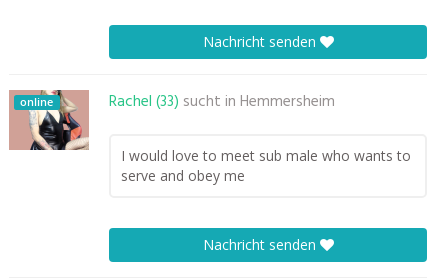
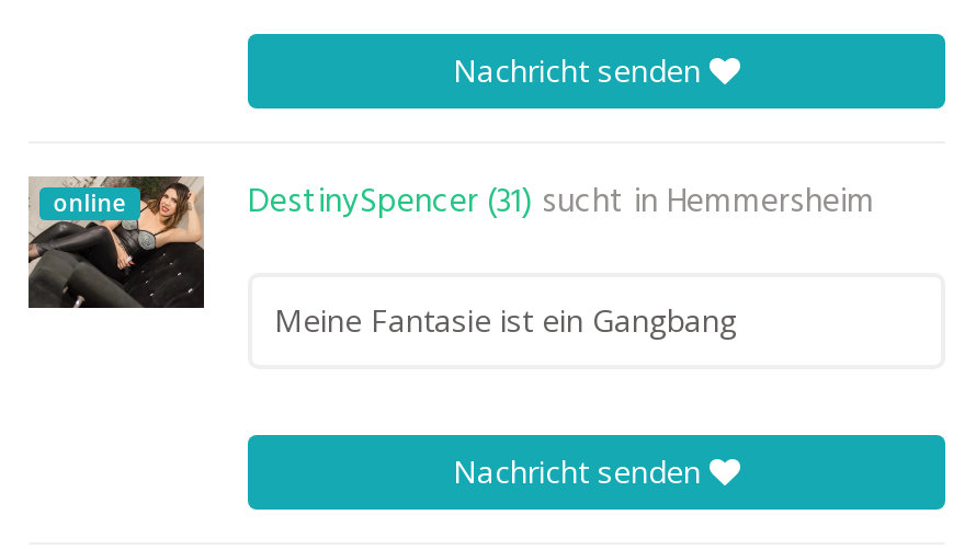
- [image]
- Rachel (33) sucht in Hemmersheim
+ [image]
+ DestinySpencer (31) sucht in Hemmersheim

- I would love to meet sub male who wants to
- serve and obey me
+ Meine Fantasie ist ein Gangbang
